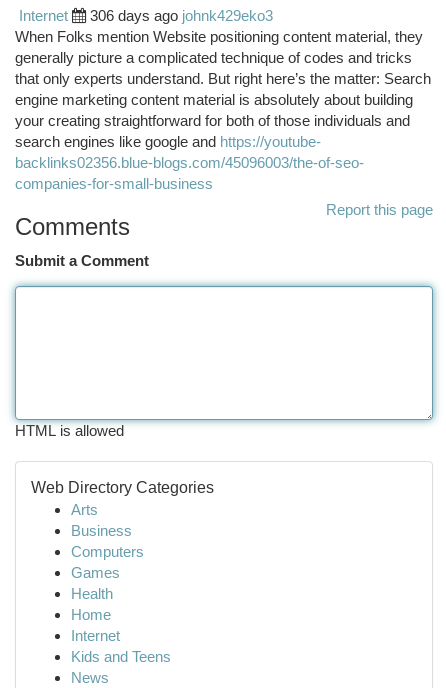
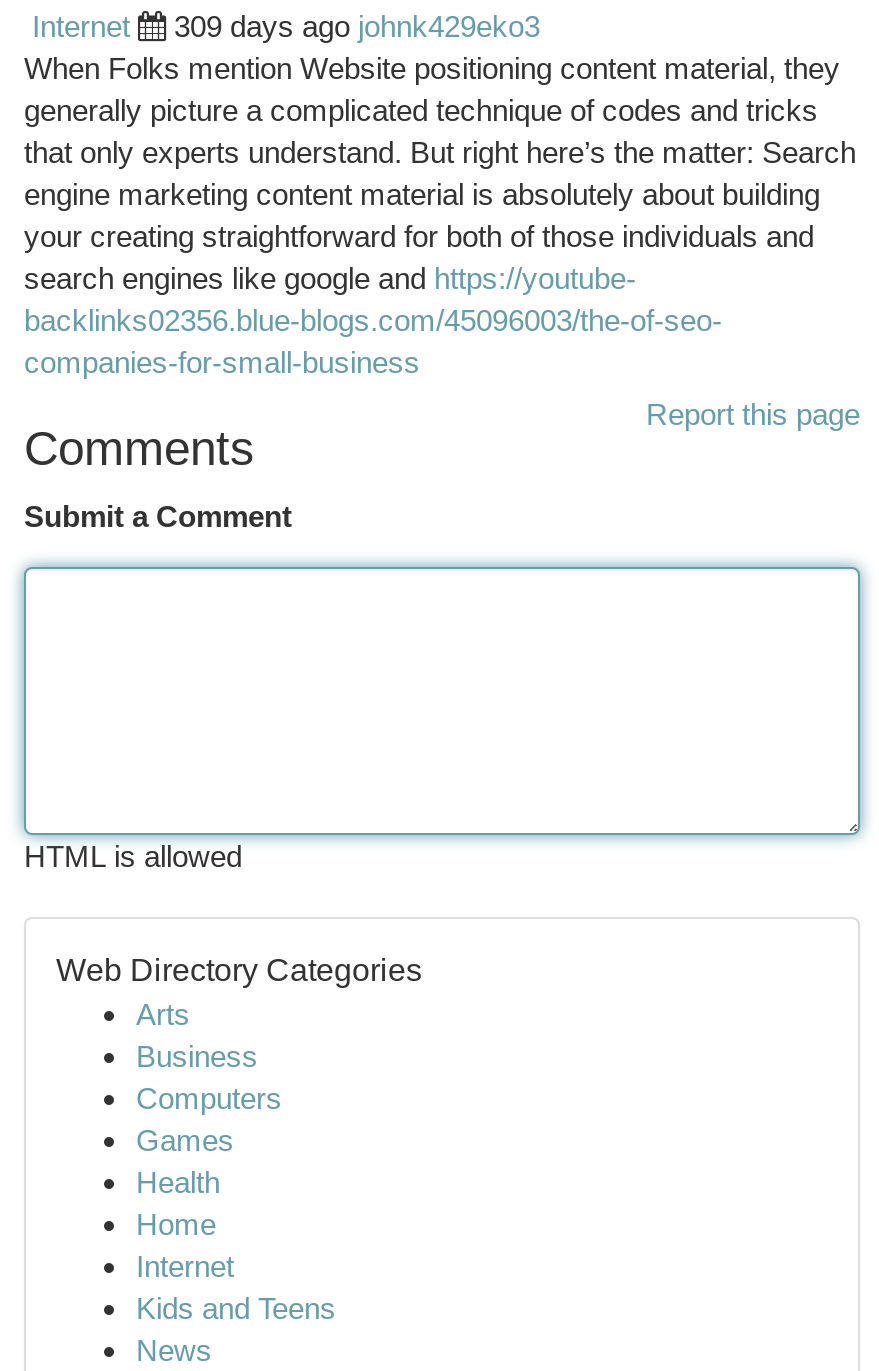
- 306 days ago johnk429eko3
+ 309 days ago johnk429eko3
